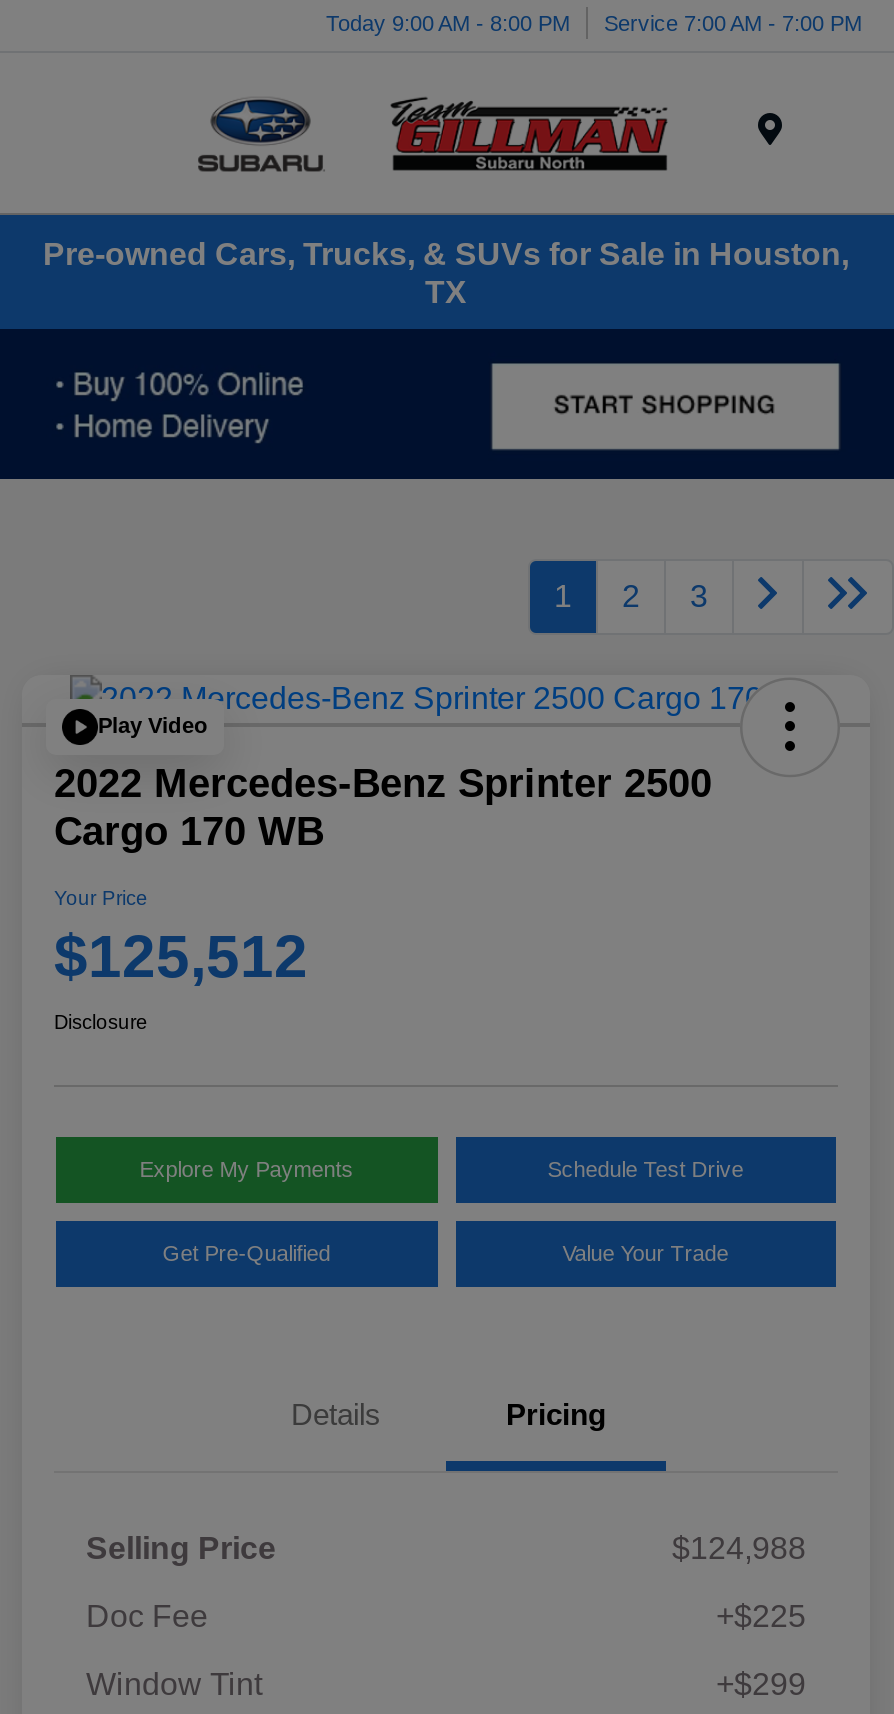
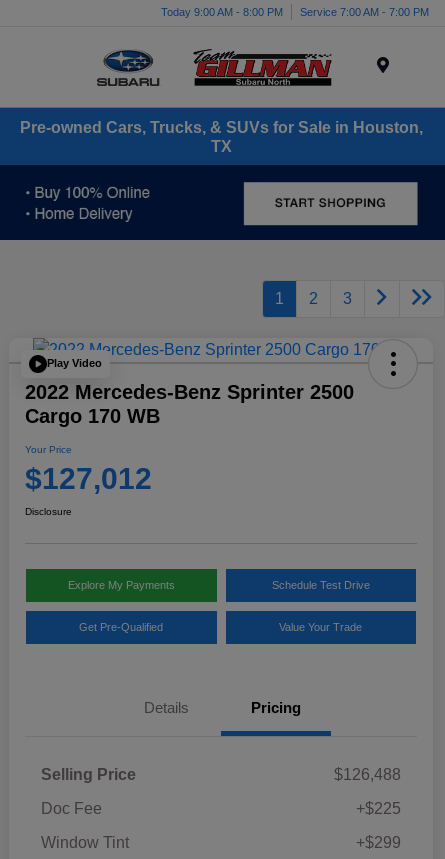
- $125,512
+ $127,012

- $124,988
+ $126,488
